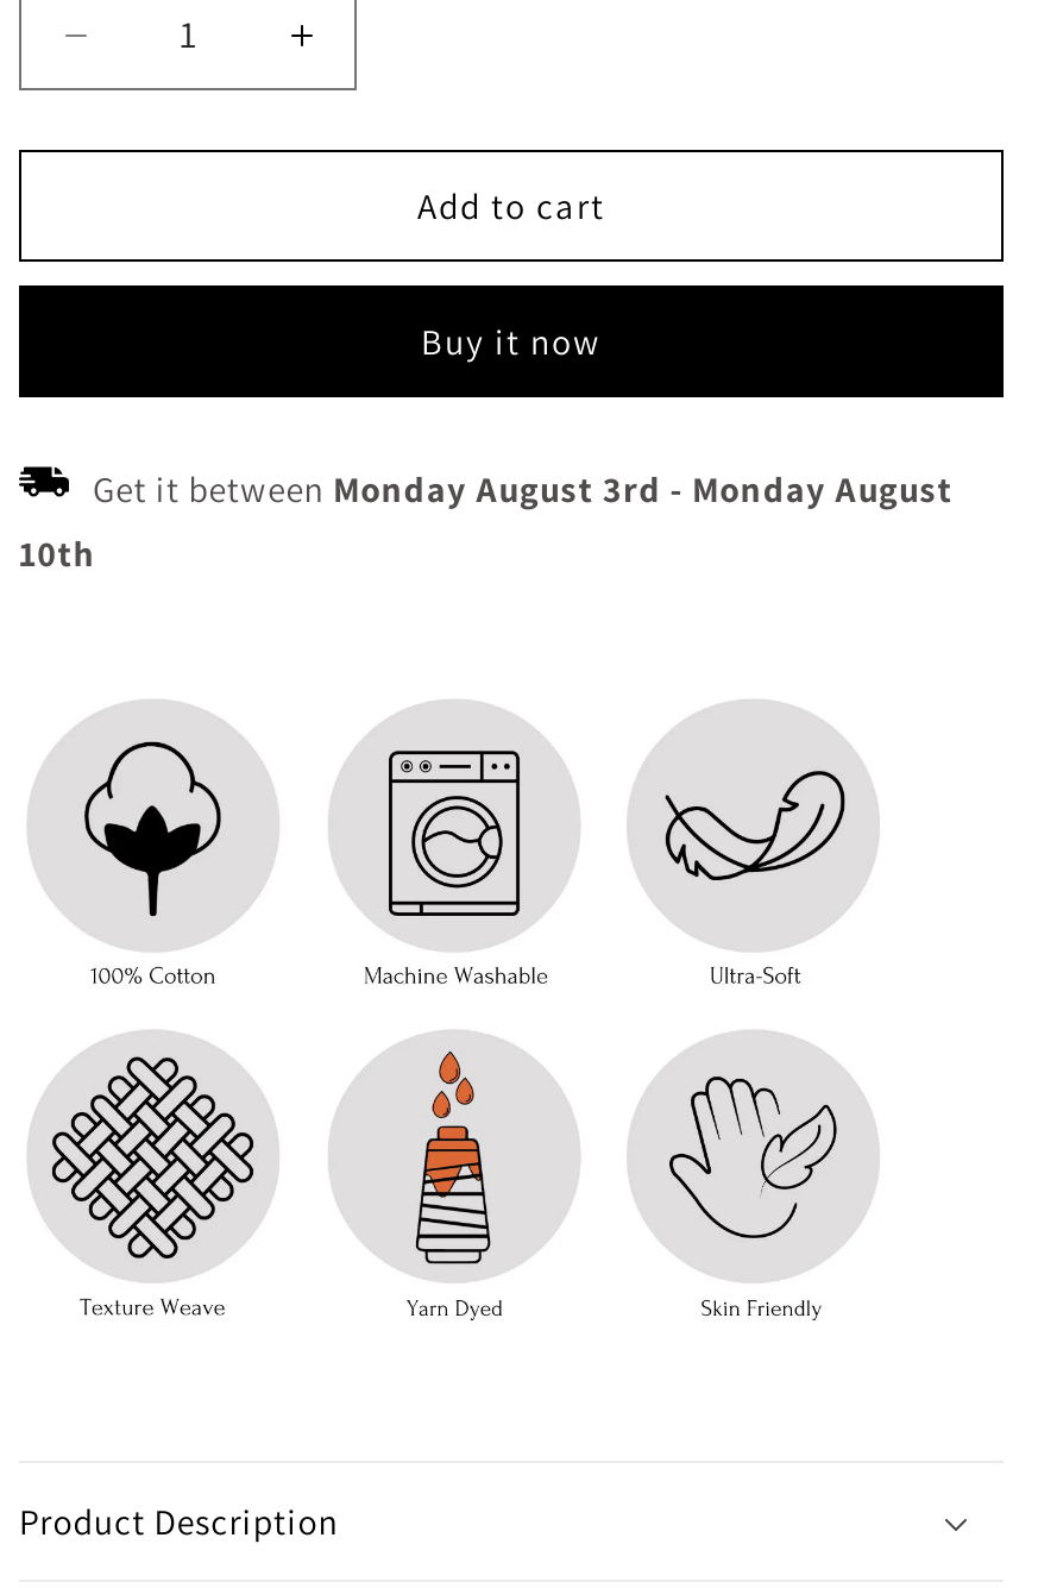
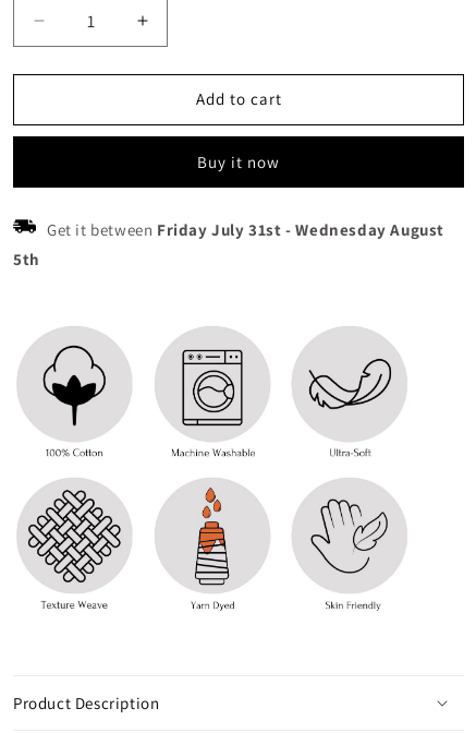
- Get it between Monday August 3rd - Monday August
- 10th
+ Get it between Friday July 31st - Wednesday August
+ 5th
